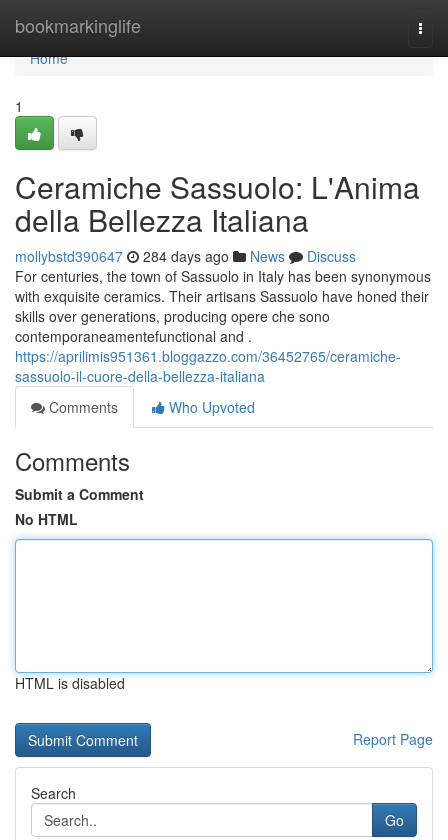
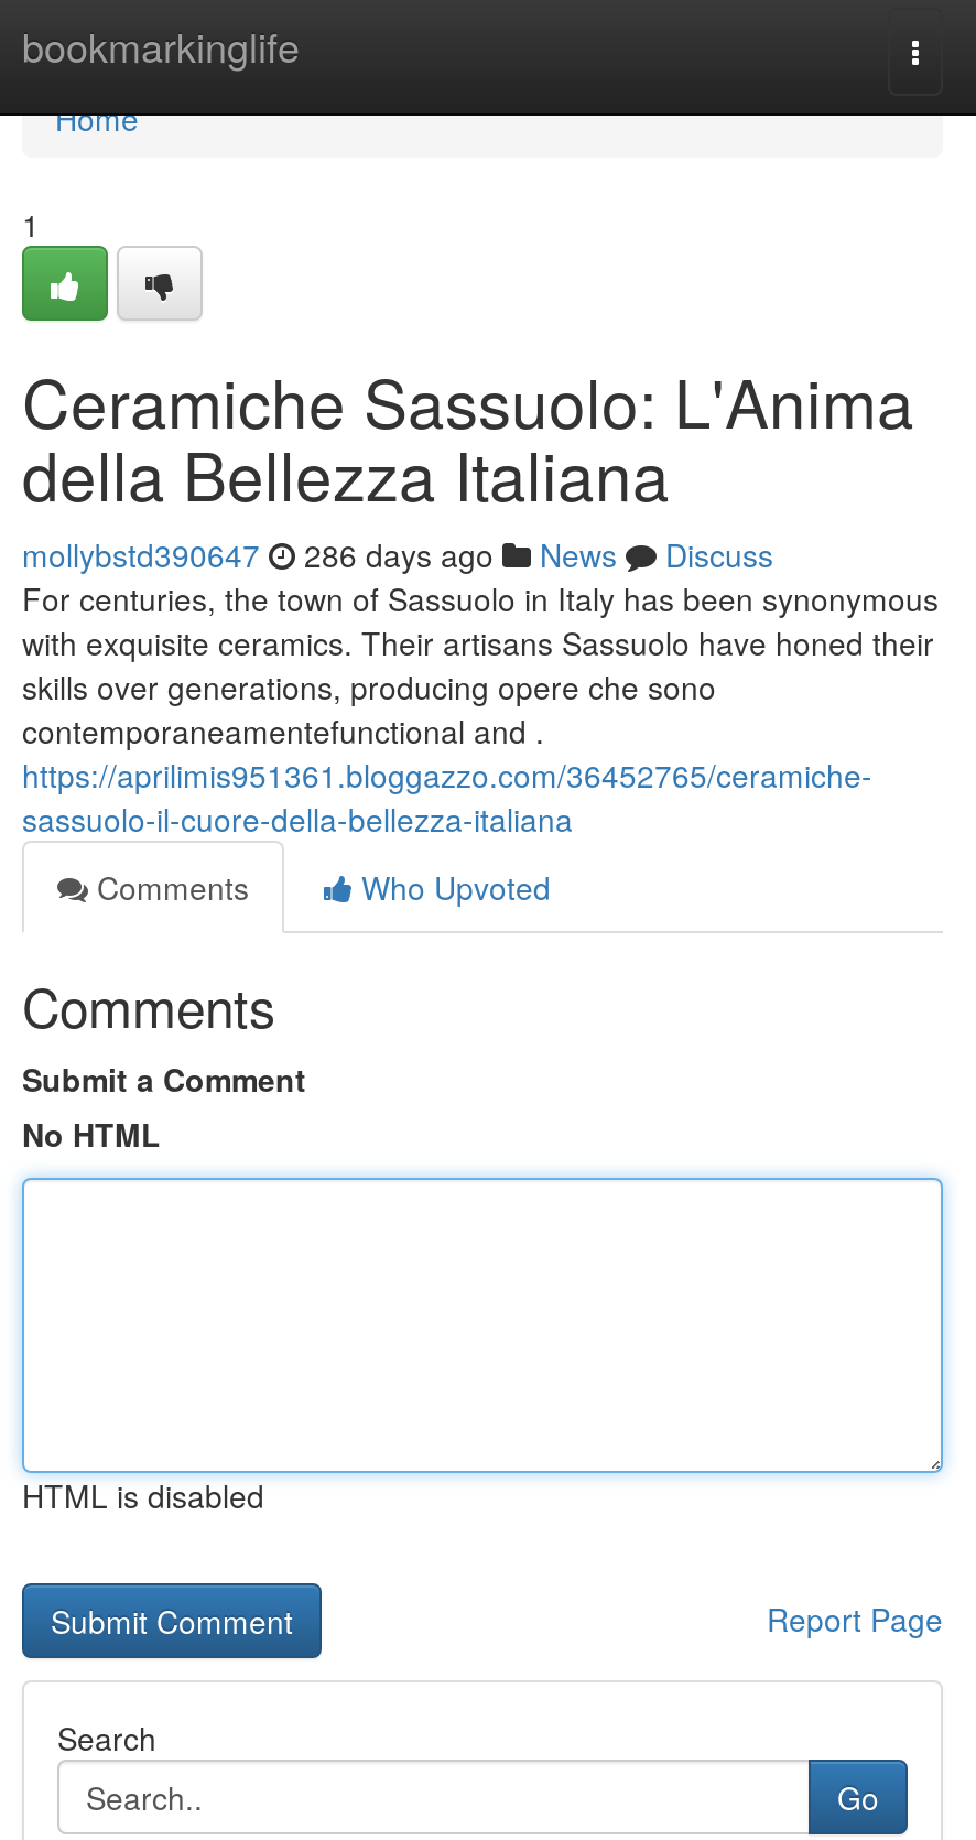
- mollybstd390647 284 days ago News Discuss
+ mollybstd390647 286 days ago News Discuss
